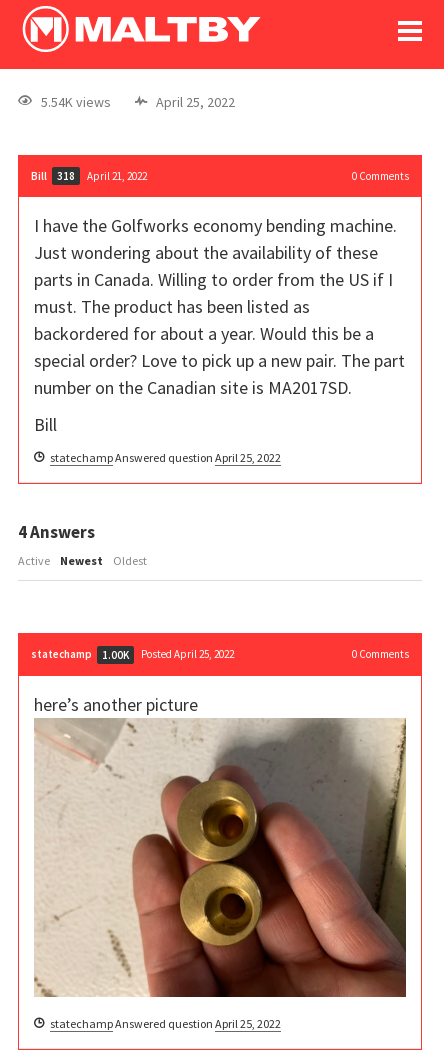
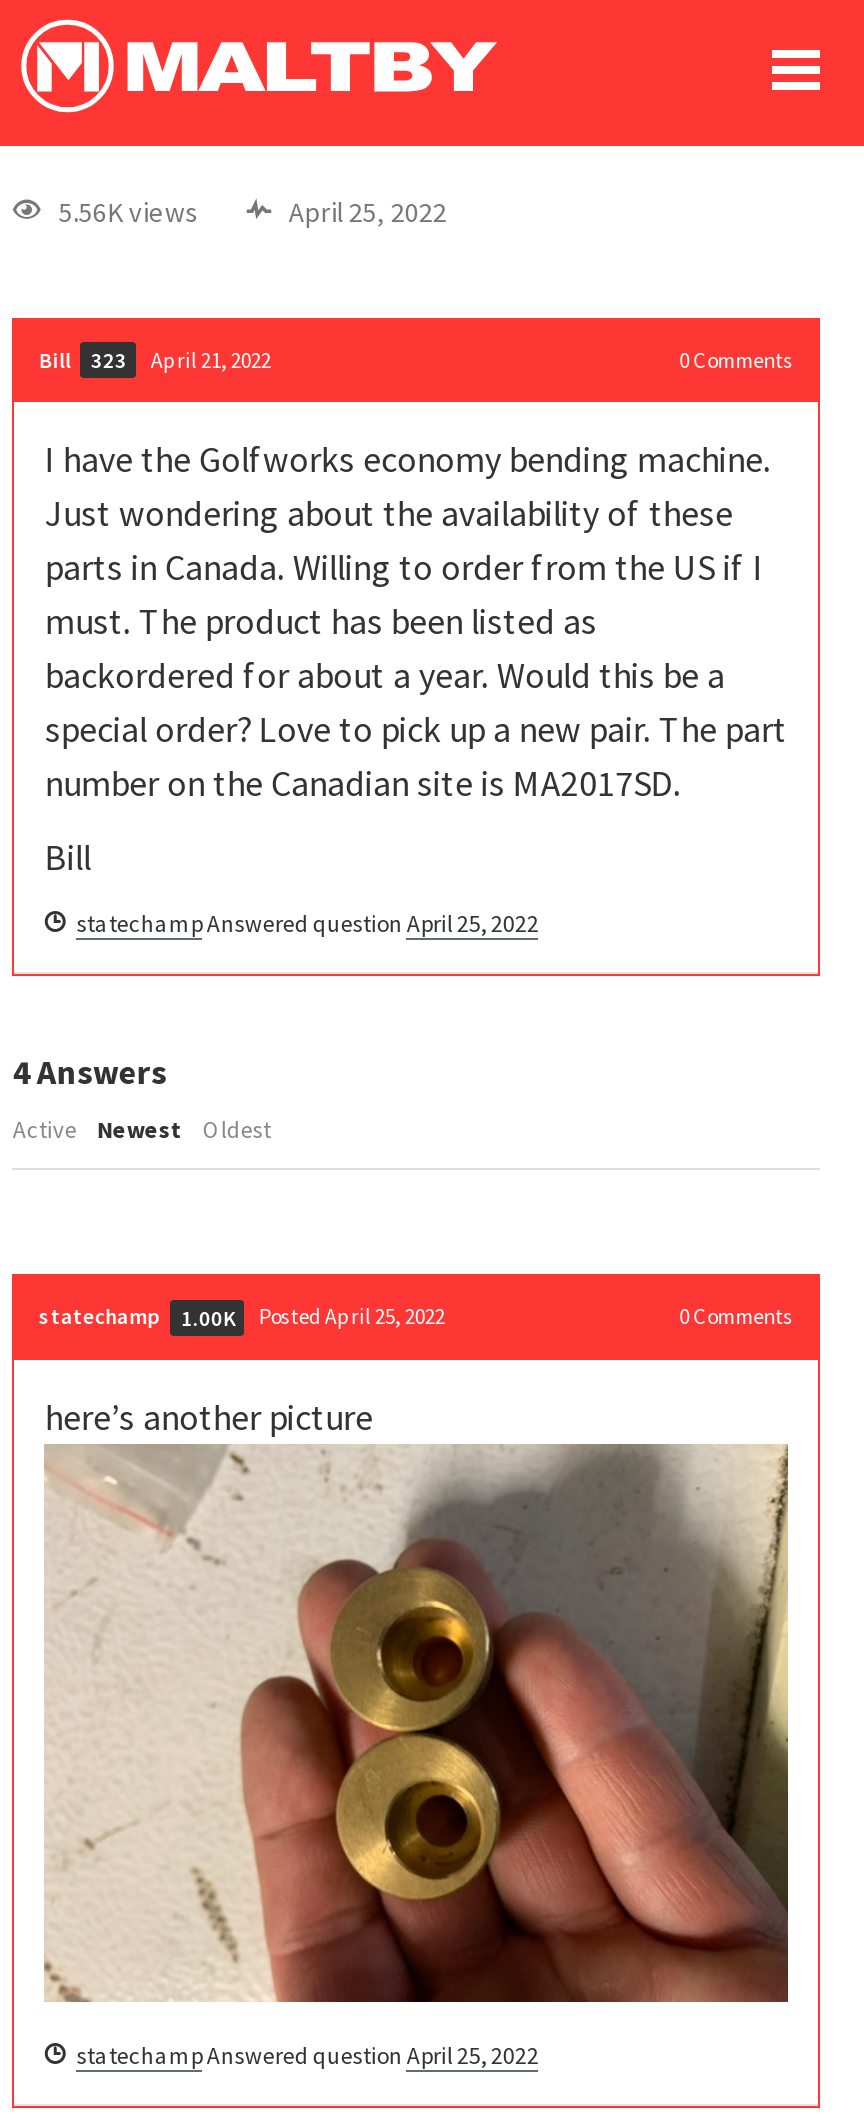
- 5.54K views
+ 5.56K views

- Bill 318 April 21, 2022
+ Bill 323 April 21, 2022
